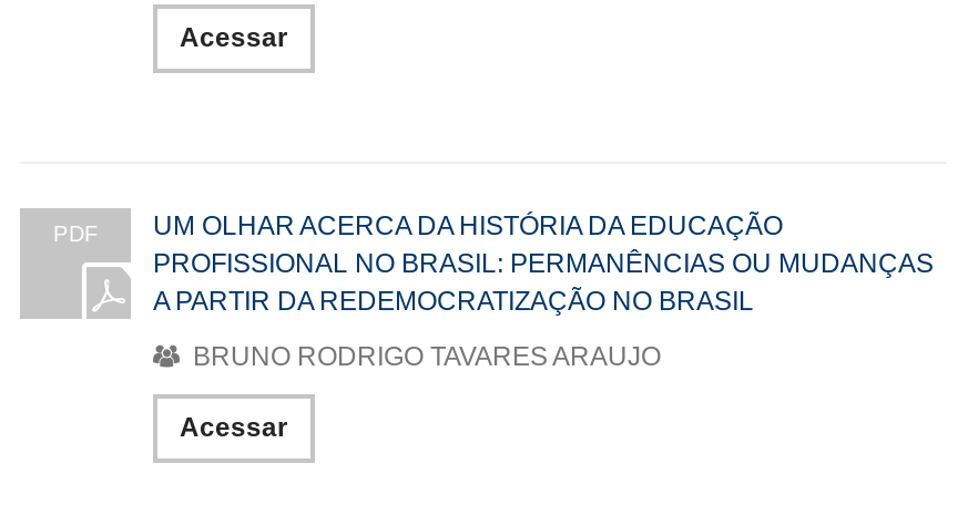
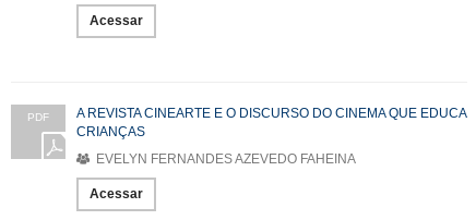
- UM OLHAR ACERCA DA HISTÓRIA DA EDUCAÇÃO
- PROFISSIONAL NO BRASIL: PERMANÊNCIAS OU MUDANÇAS
- A PARTIR DA REDEMOCRATIZAÇÃO NO BRASIL
+ A REVISTA CINEARTE E O DISCURSO DO CINEMA QUE EDUCA
+ CRIANÇAS

- BRUNO RODRIGO TAVARES ARAUJO
+ EVELYN FERNANDES AZEVEDO FAHEINA
